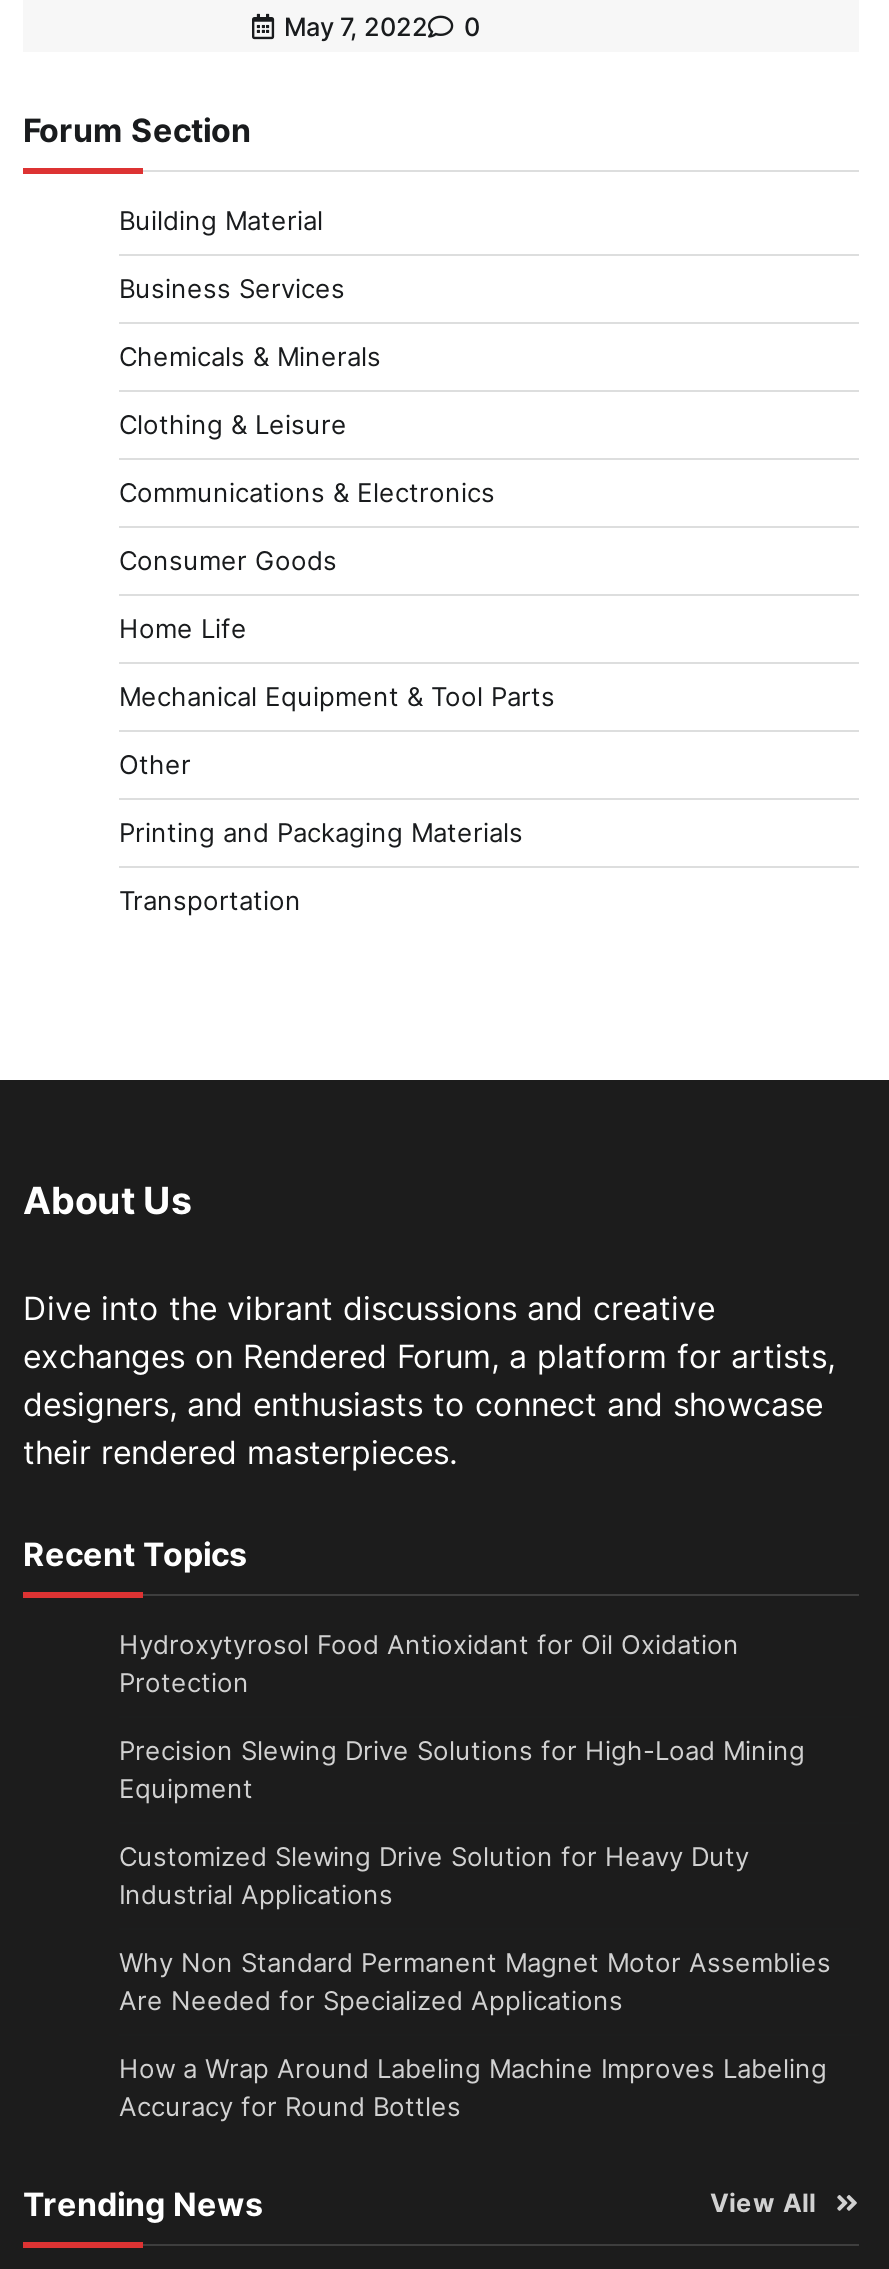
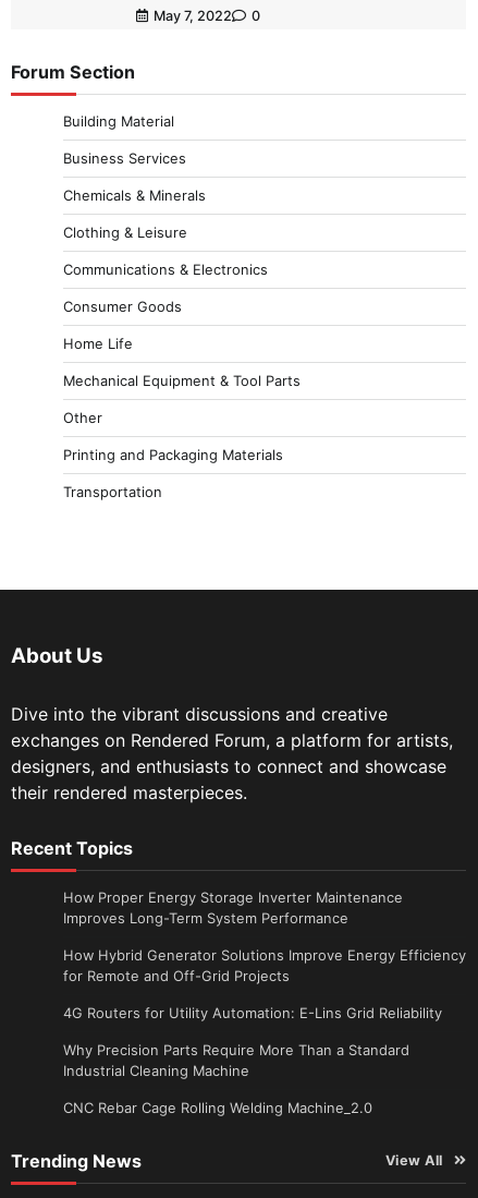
- Hydroxytyrosol Food Antioxidant for Oil Oxidation
- Protection
+ How Proper Energy Storage Inverter Maintenance
+ Improves Long-Term System Performance

- Precision Slewing Drive Solutions for High-Load Mining
- Equipment
+ How Hybrid Generator Solutions Improve Energy Efficiency
+ for Remote and Off-Grid Projects

- Customized Slewing Drive Solution for Heavy Duty
- Industrial Applications
+ 4G Routers for Utility Automation: E-Lins Grid Reliability

- Why Non Standard Permanent Magnet Motor Assemblies
- Are Needed for Specialized Applications
+ Why Precision Parts Require More Than a Standard
+ Industrial Cleaning Machine

- How a Wrap Around Labeling Machine Improves Labeling
- Accuracy for Round Bottles
+ CNC Rebar Cage Rolling Welding Machine_2.0
